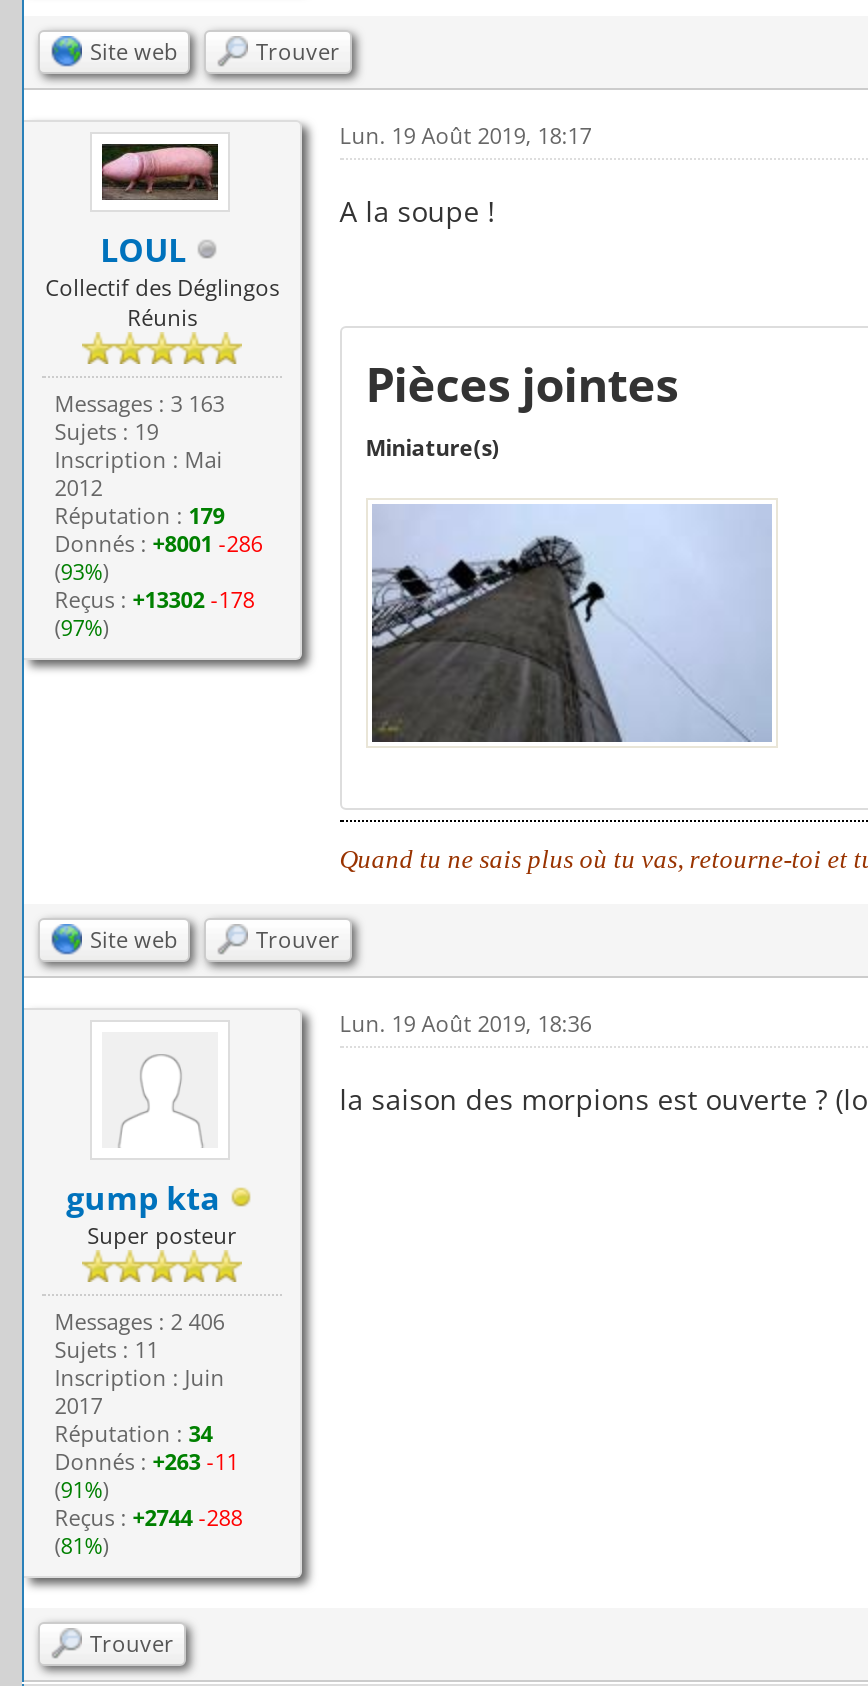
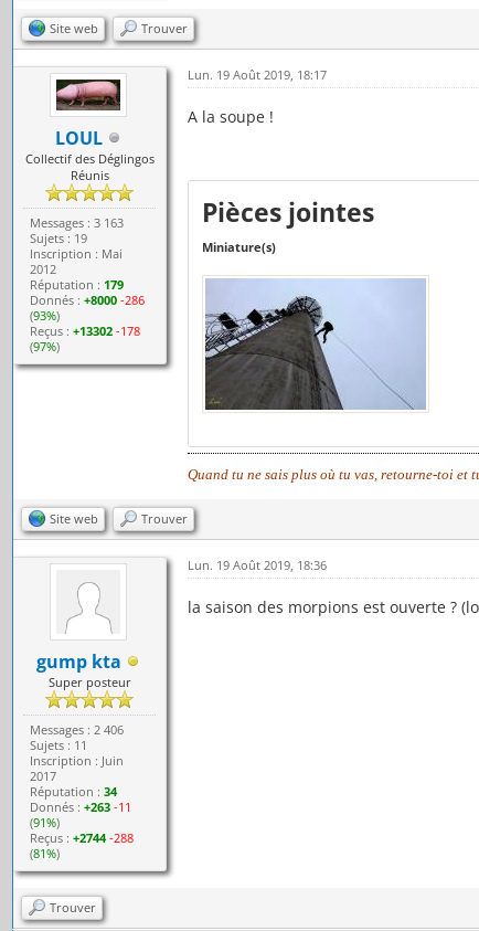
- Donnés : +8001 -286
+ Donnés : +8000 -286
